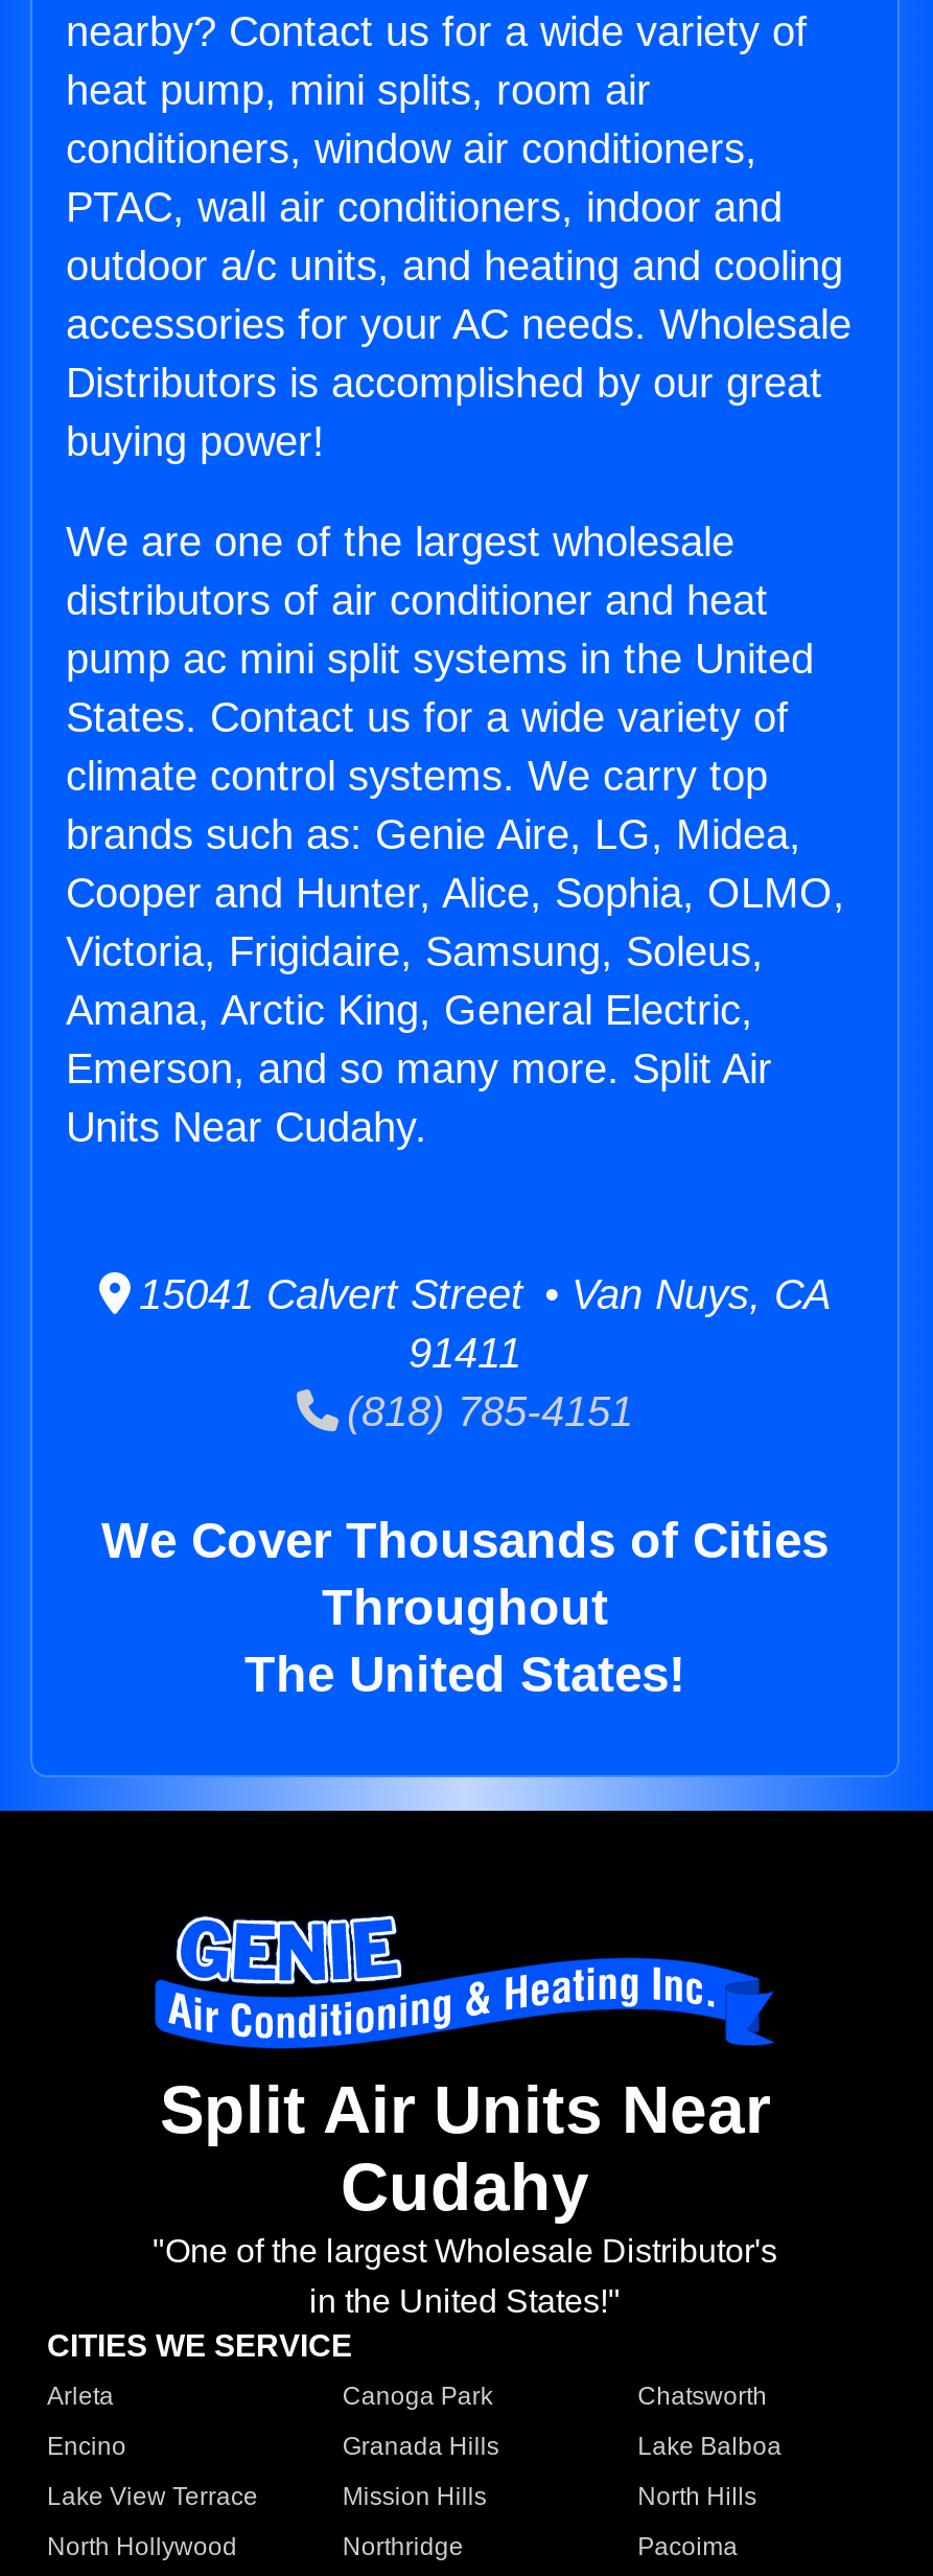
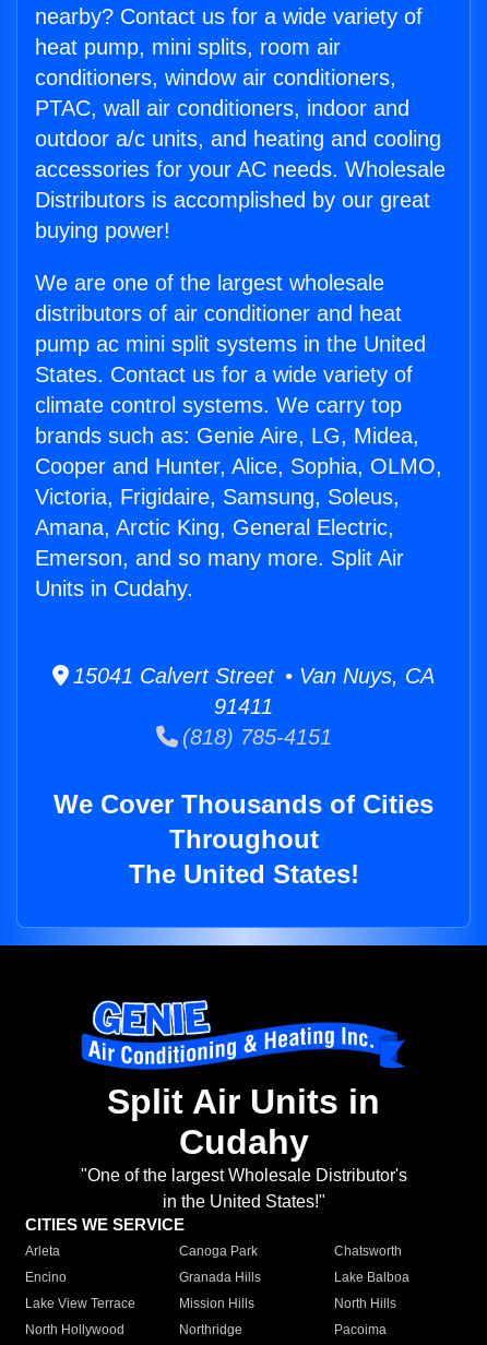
- Units Near Cudahy.
+ Units in Cudahy.

- Split Air Units Near
+ Split Air Units in
